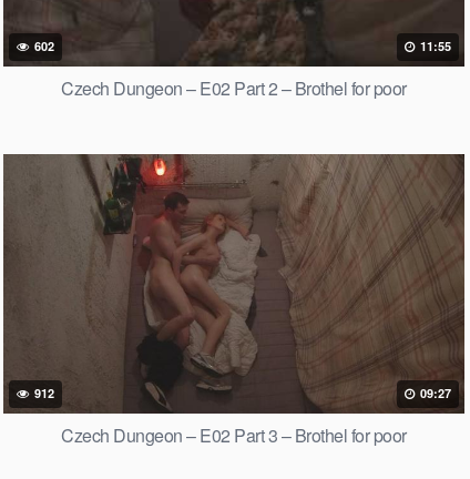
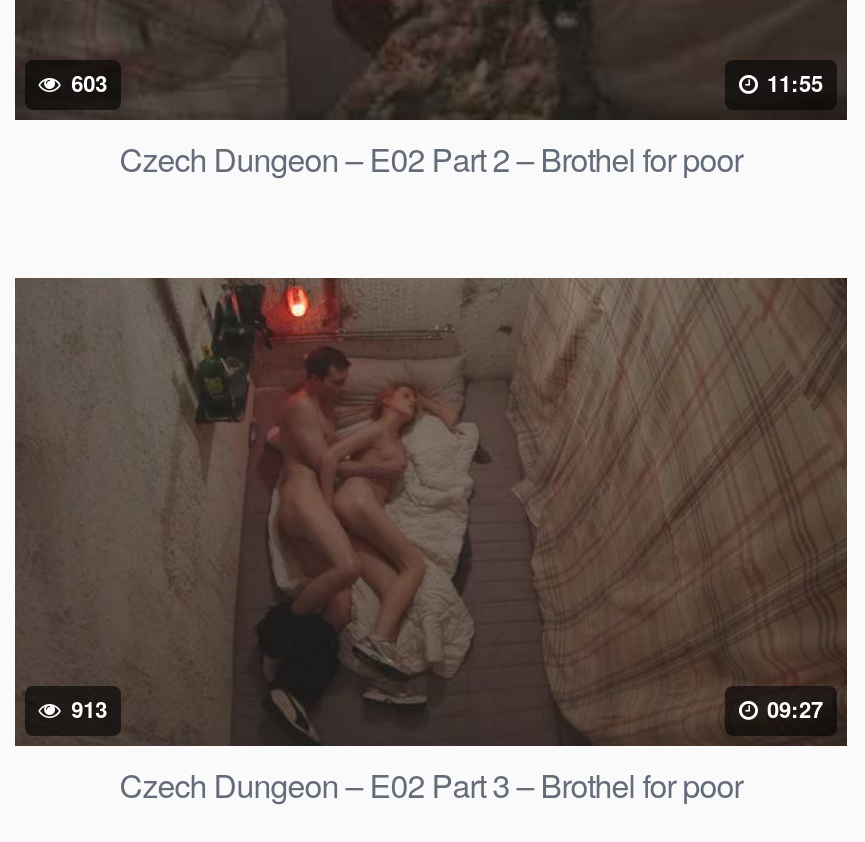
- 602
+ 603

- 912
+ 913
